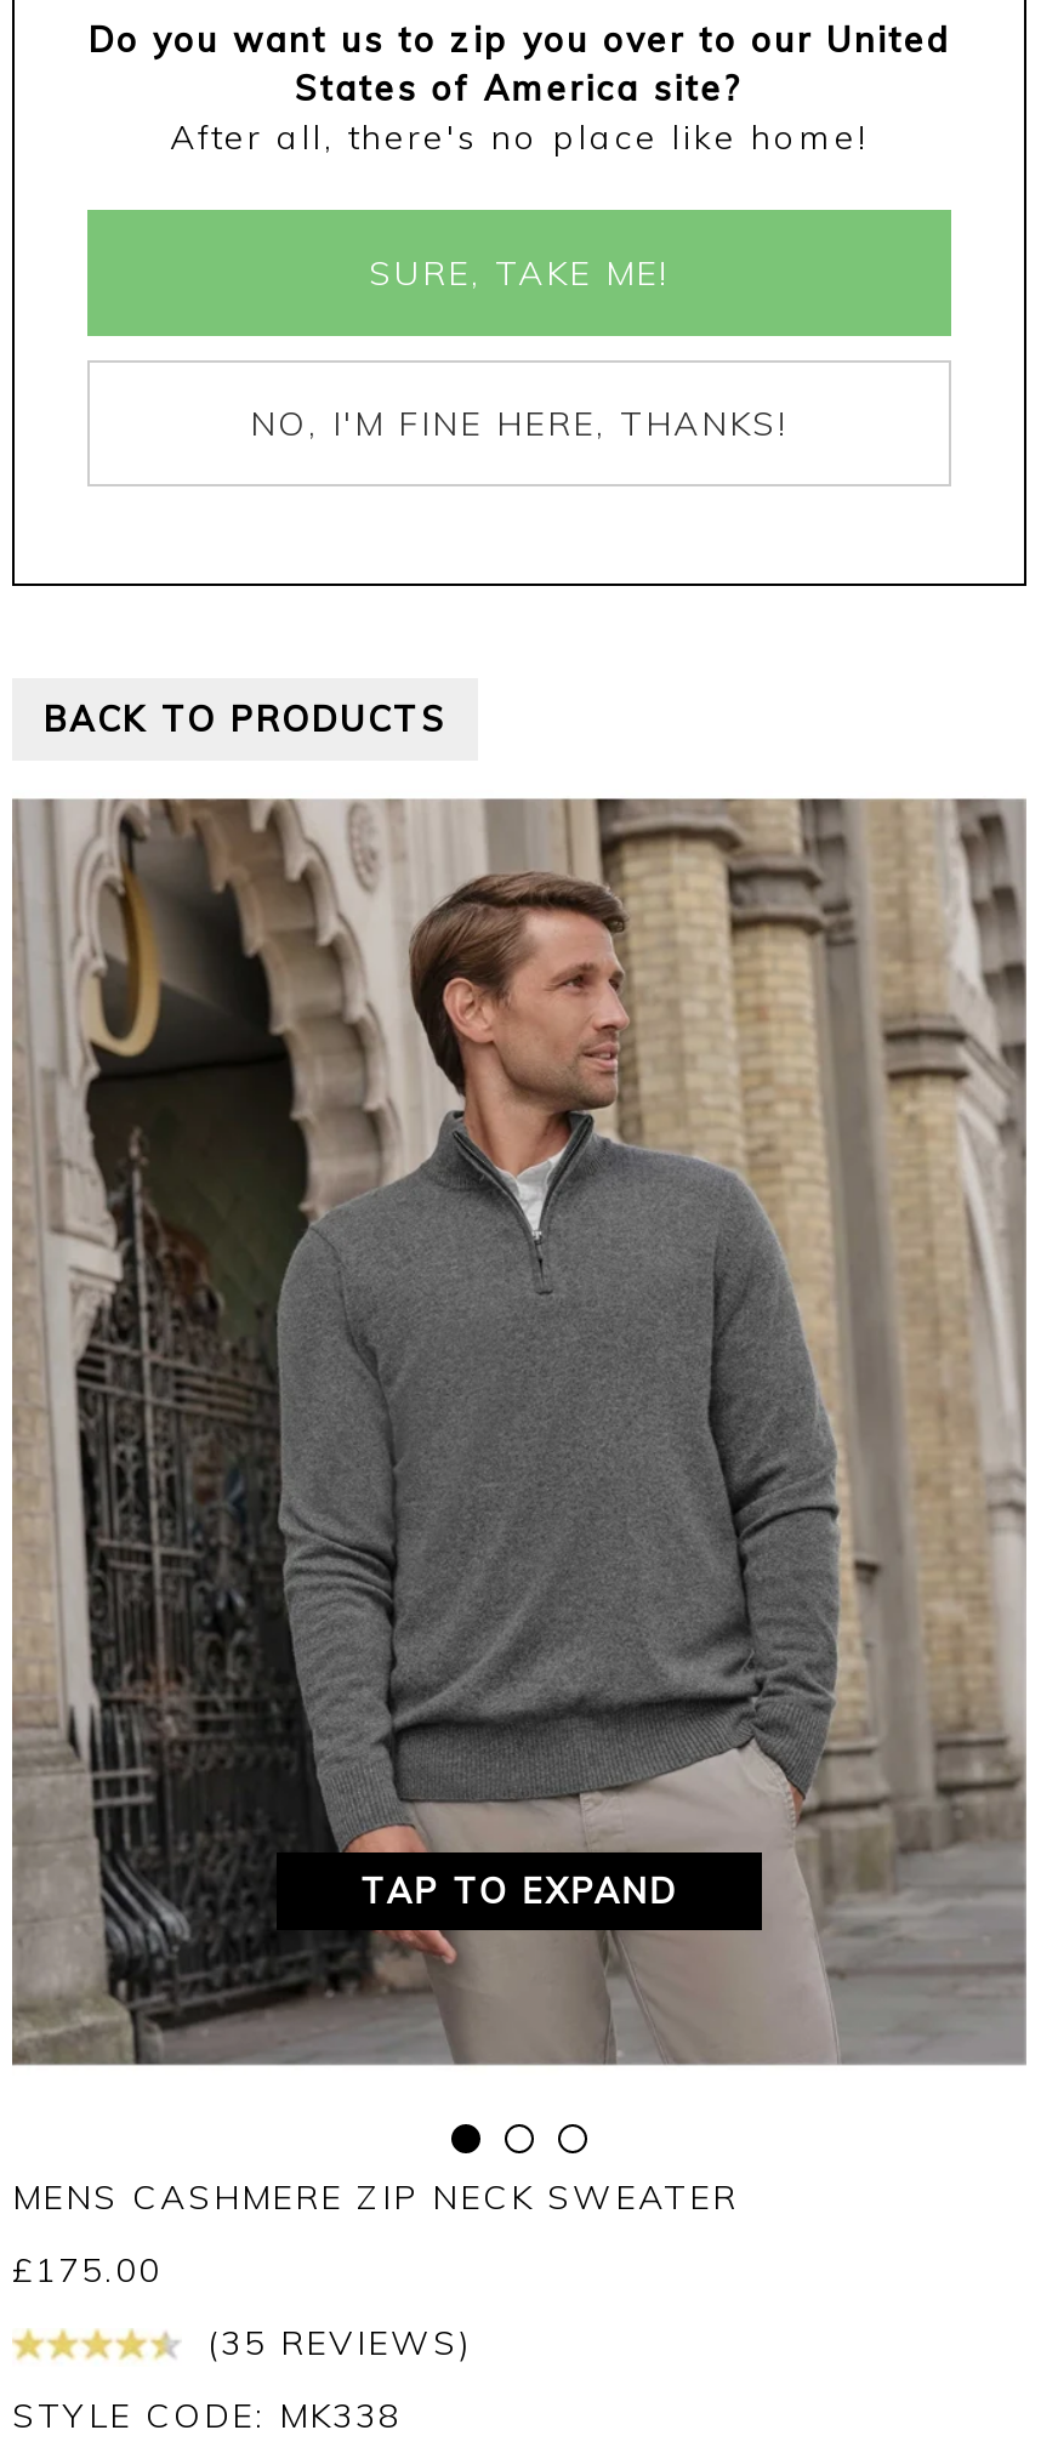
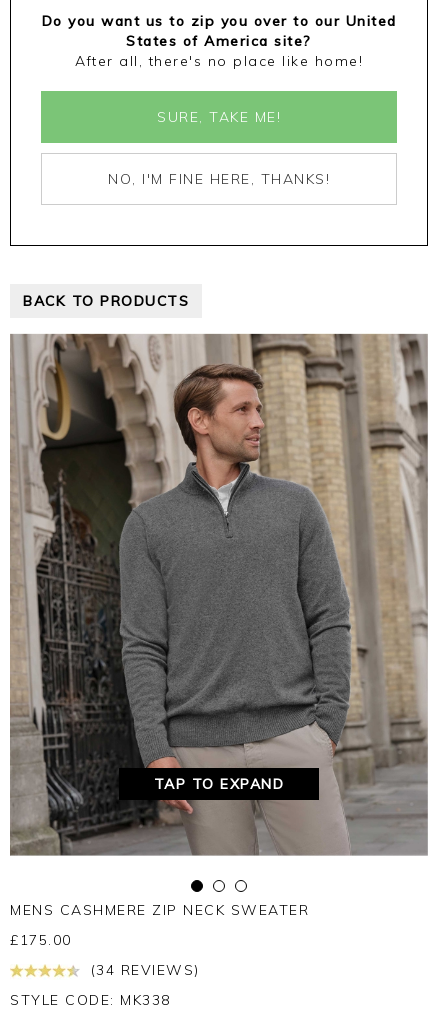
- (35 REVIEWS)
+ (34 REVIEWS)
